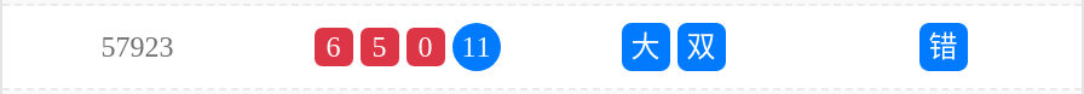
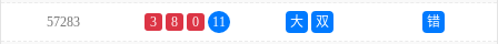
- 57923
+ 57283

- 6
+ 3

- 5
+ 8
